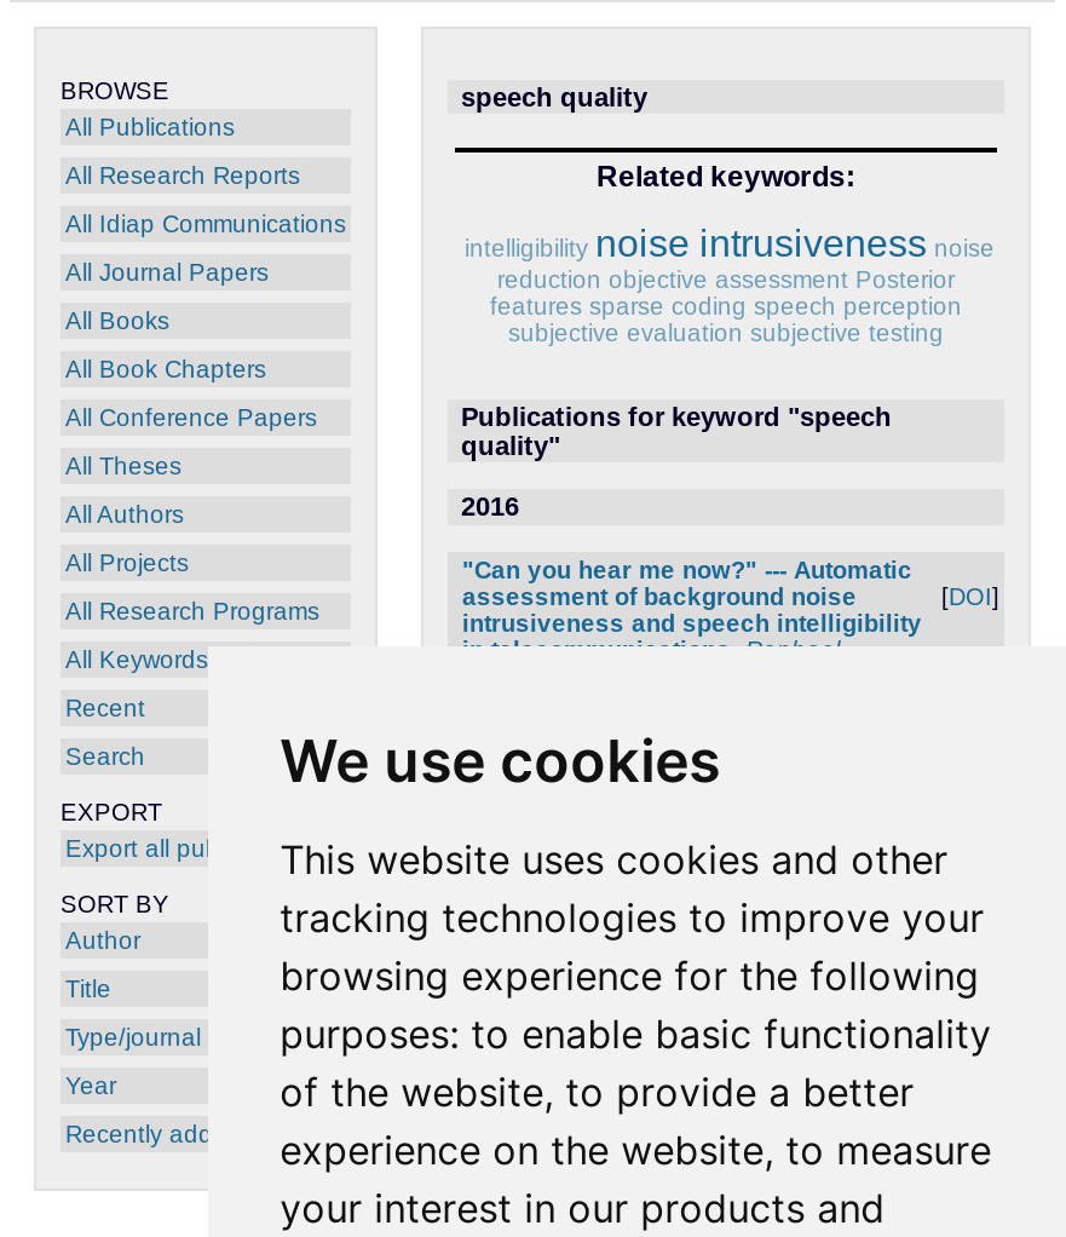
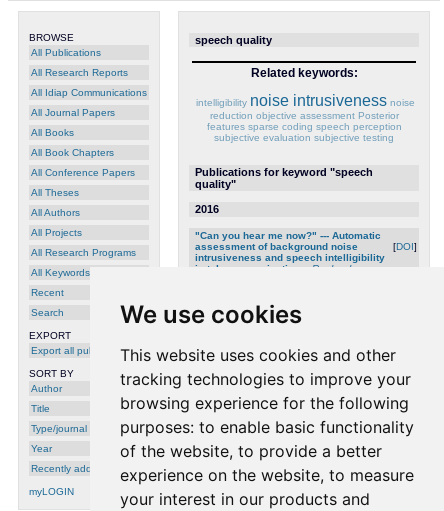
+ myLOGIN
